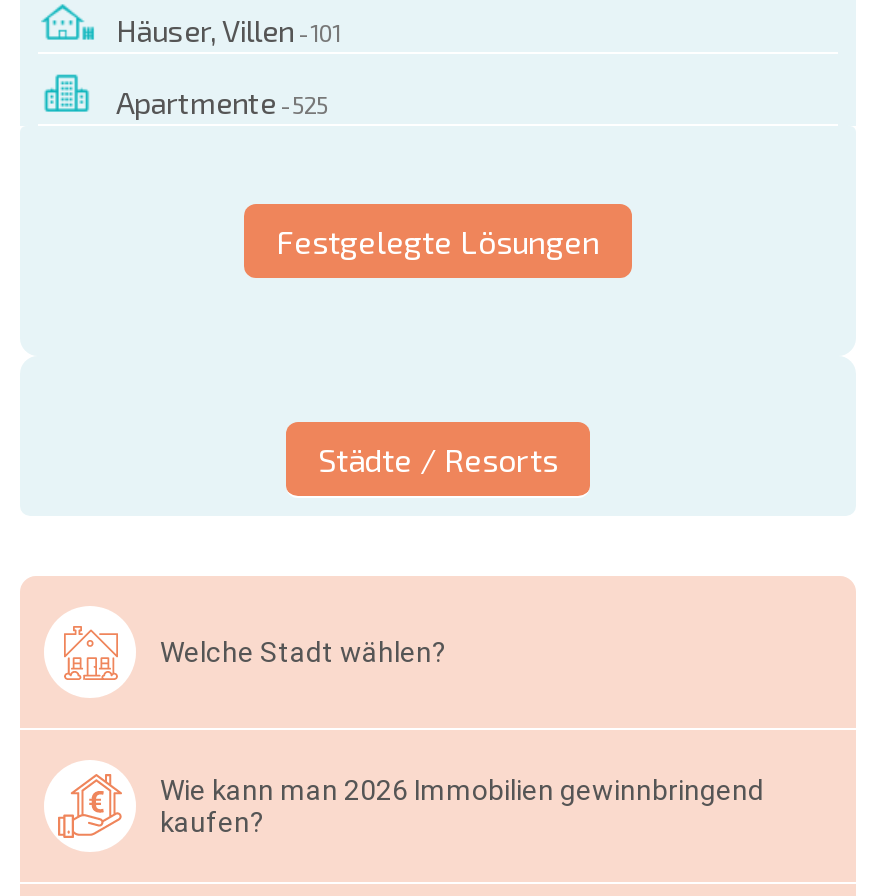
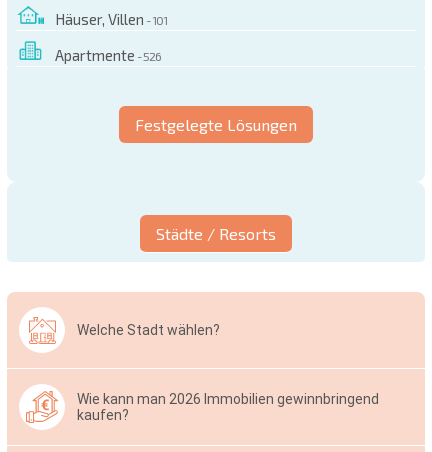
- Apartmente - 525
+ Apartmente - 526
